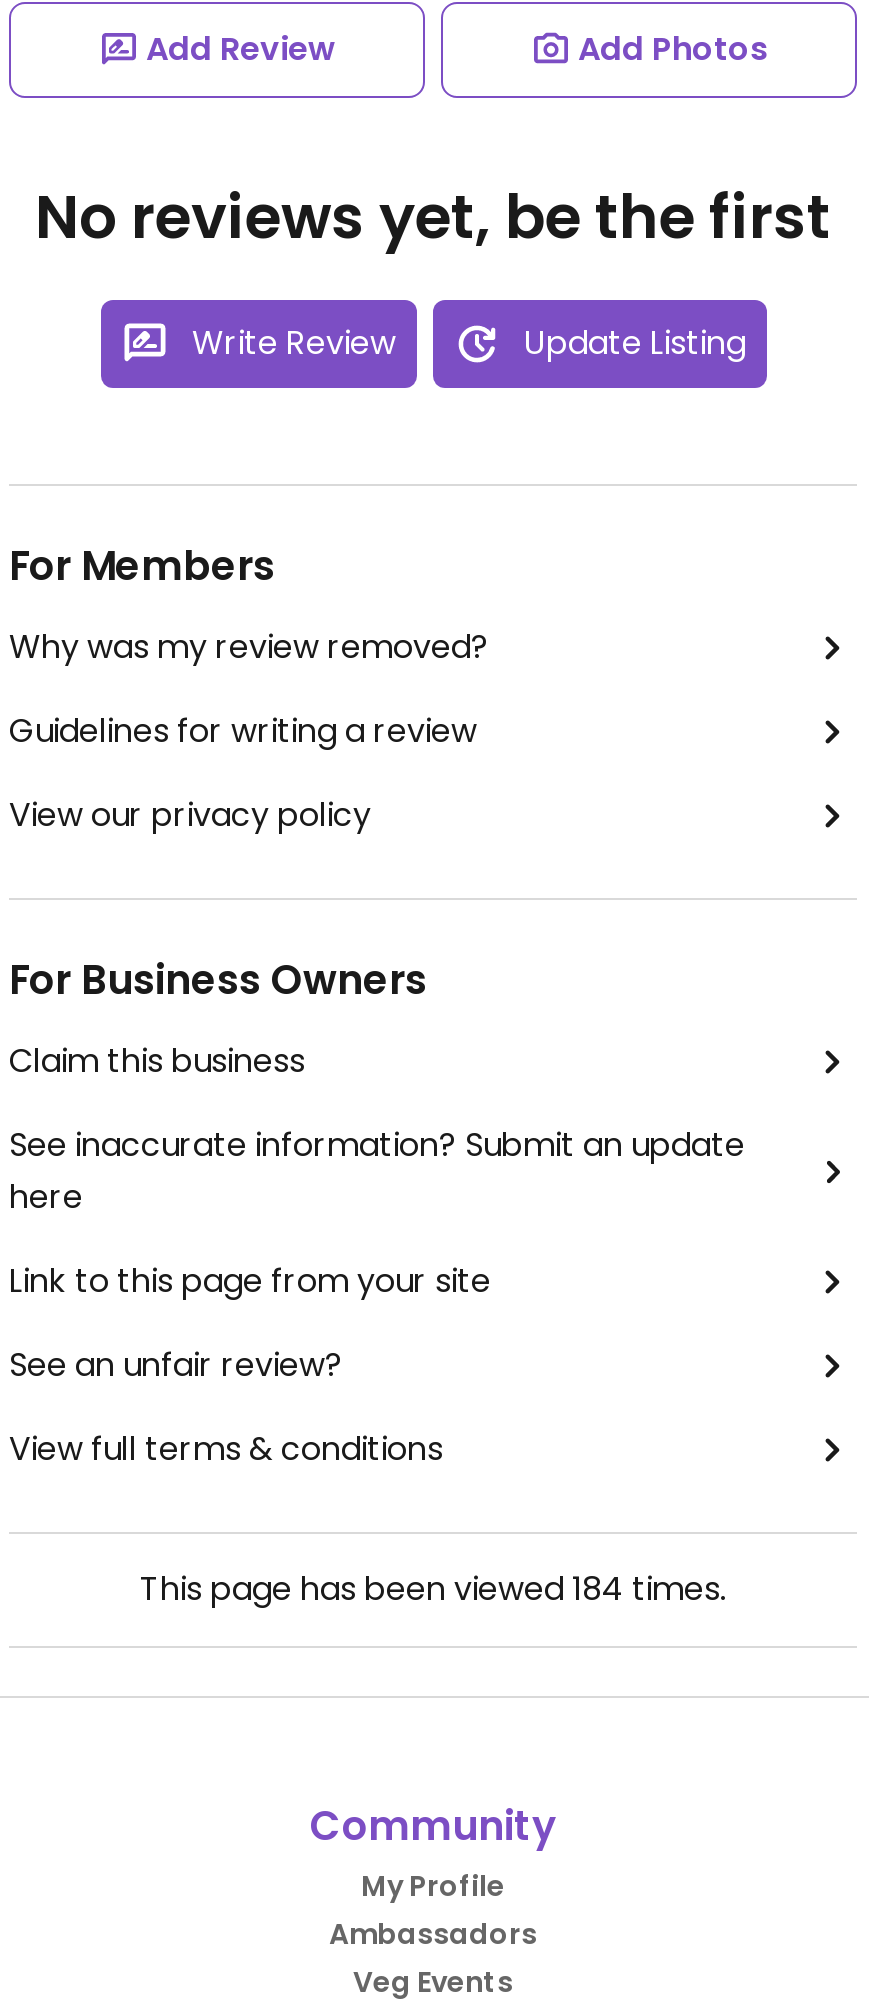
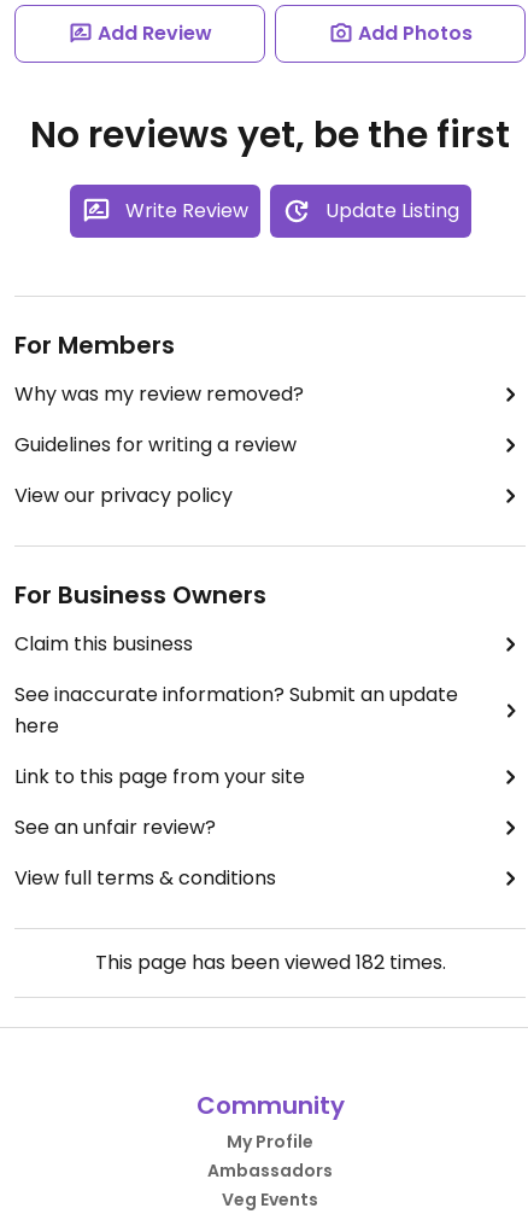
- This page has been viewed 184 times.
+ This page has been viewed 182 times.
